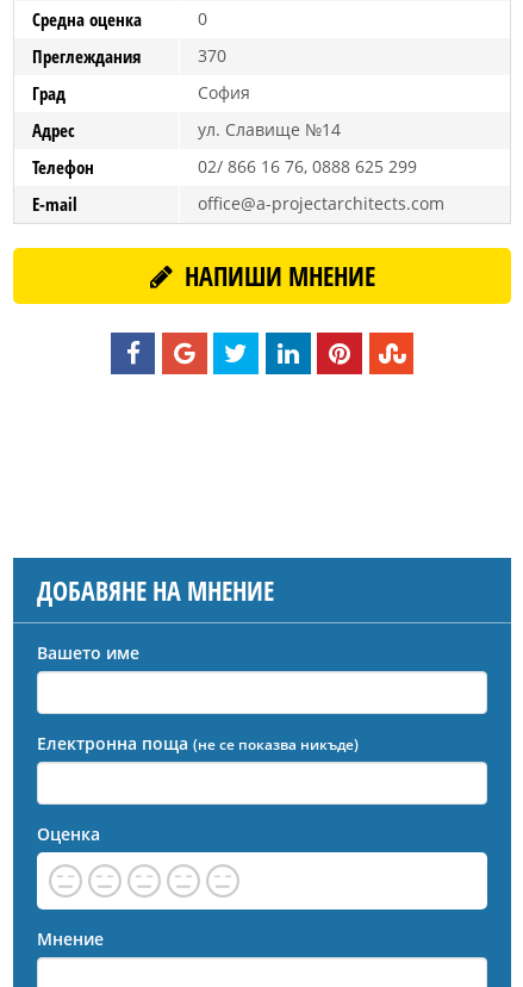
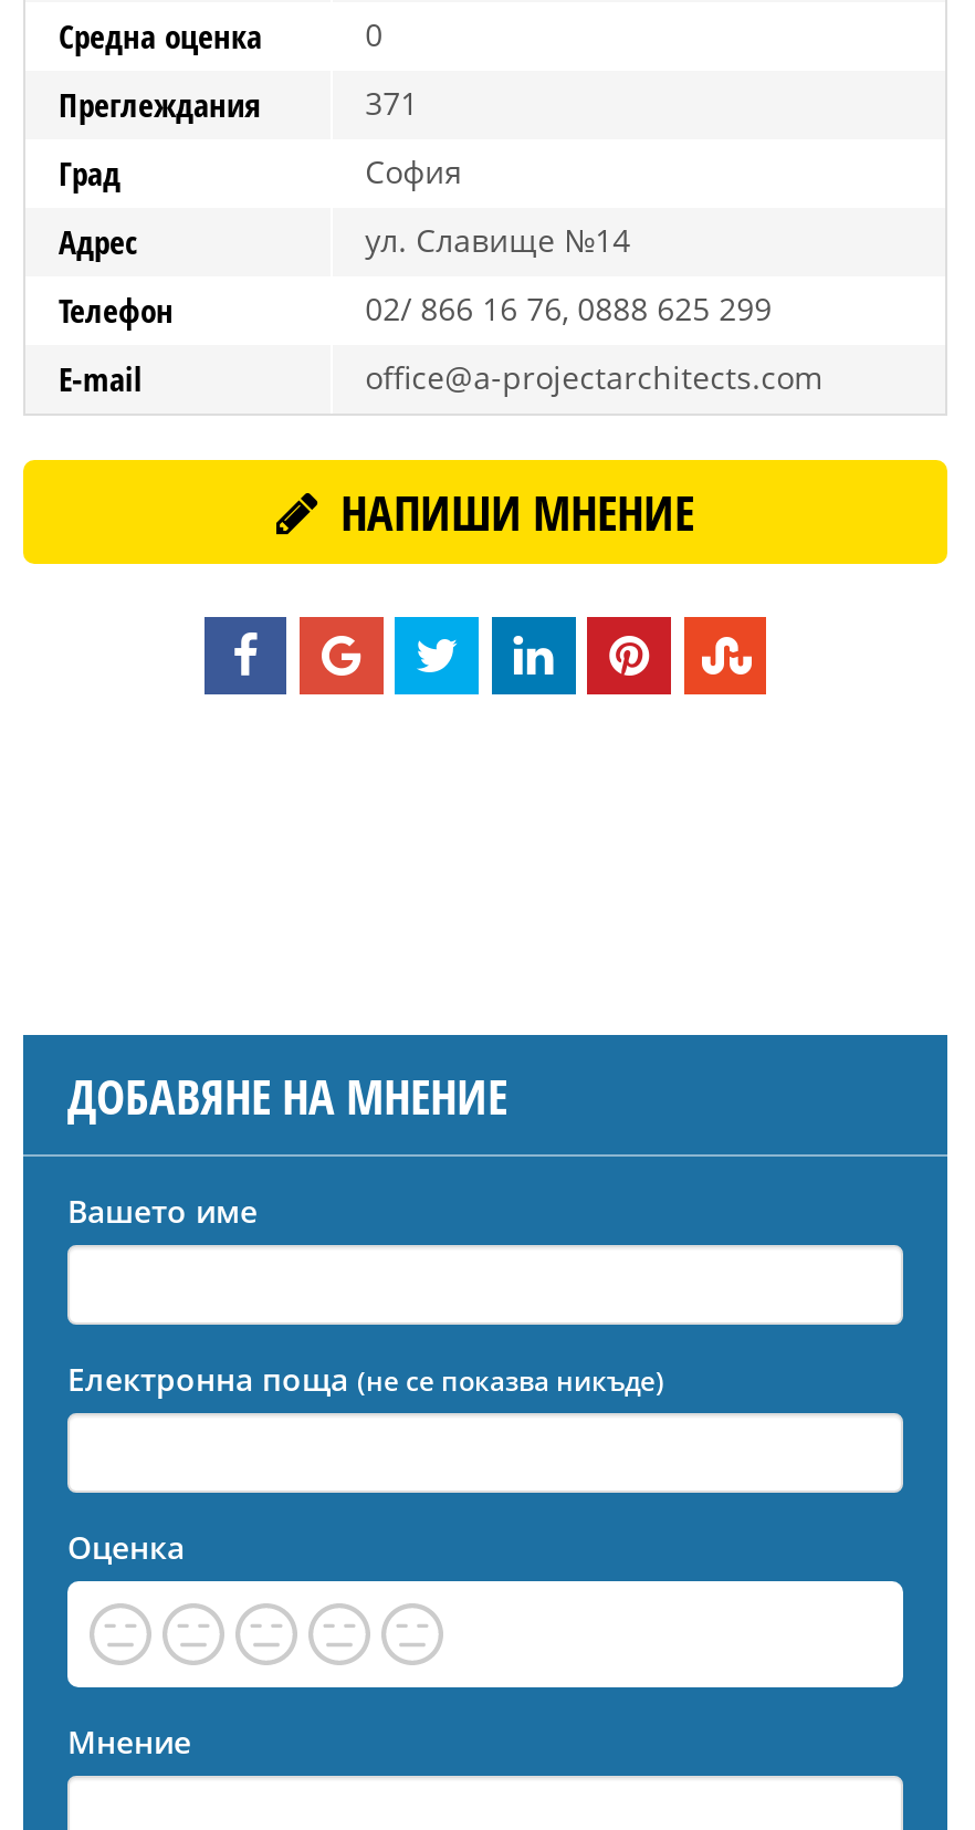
- 370
+ 371
